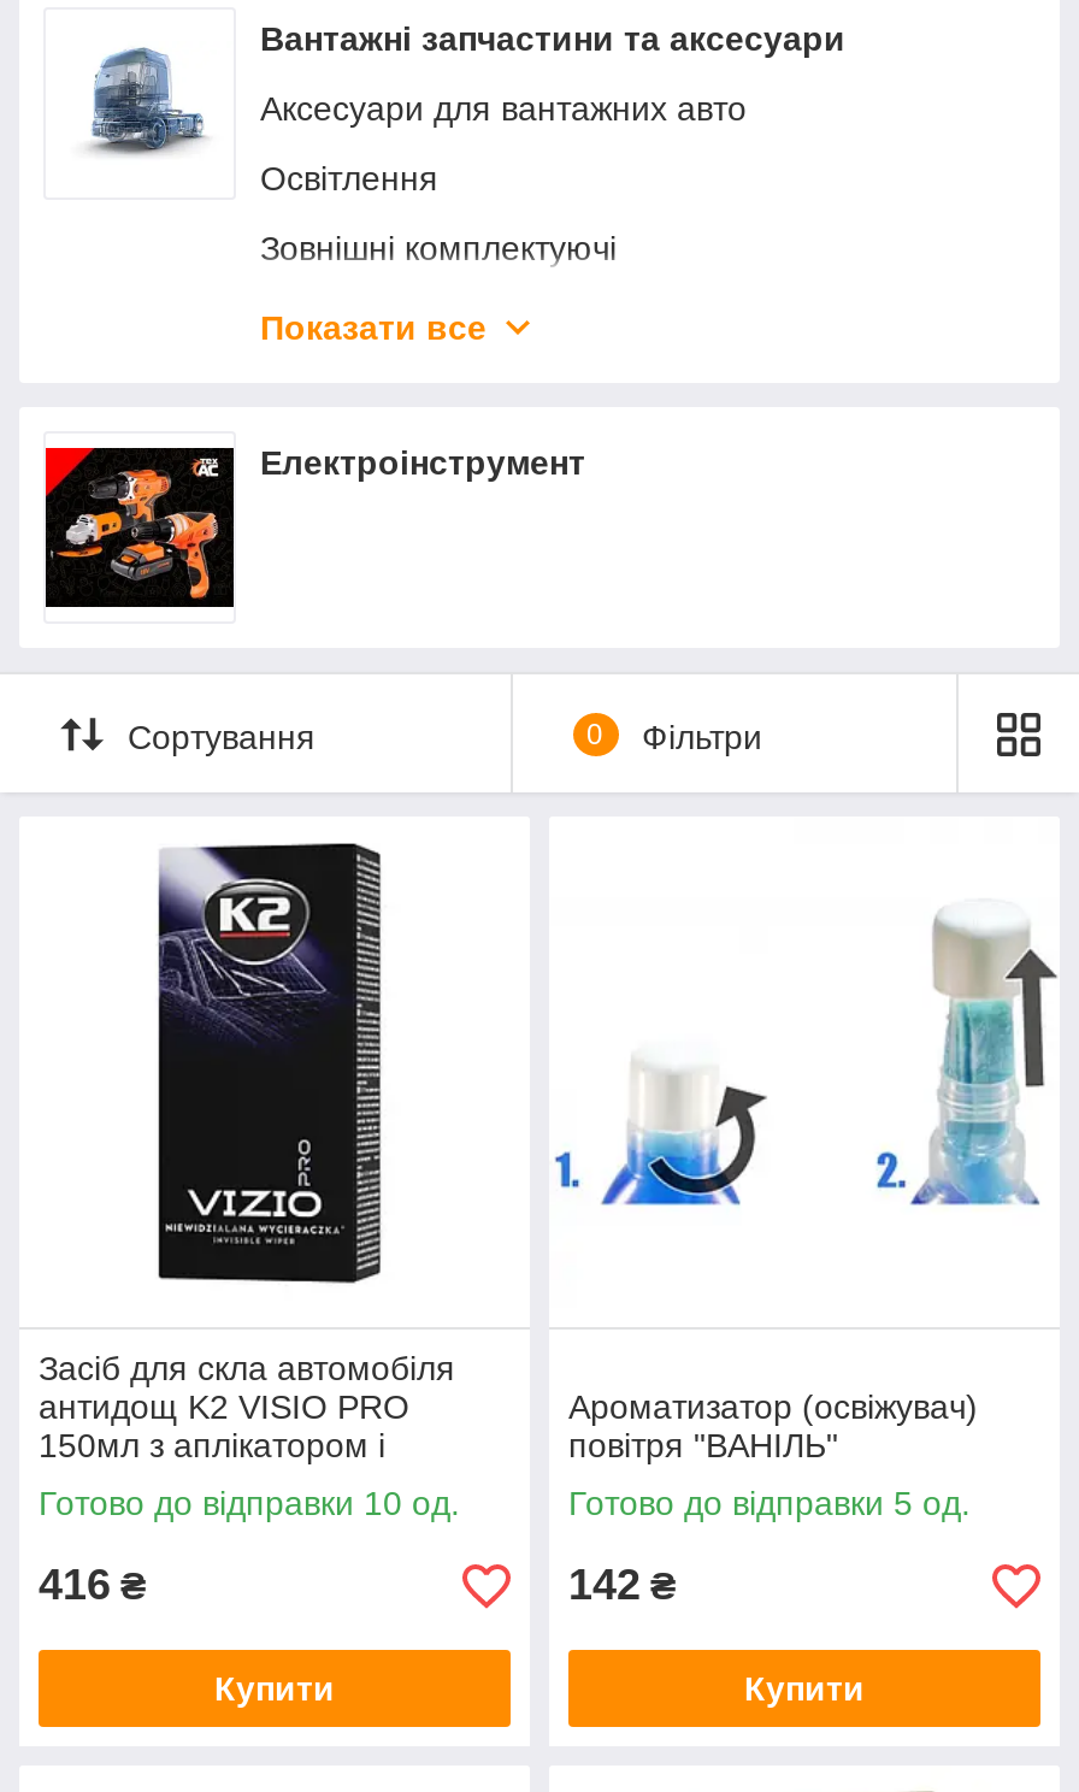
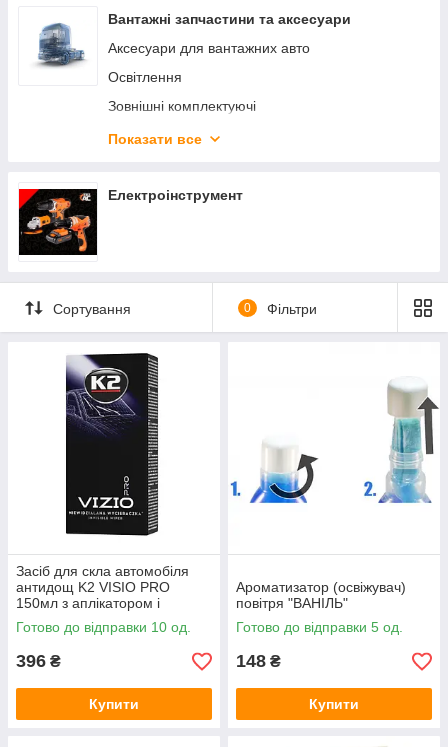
- 416 ₴
+ 396 ₴

- 142 ₴
+ 148 ₴
